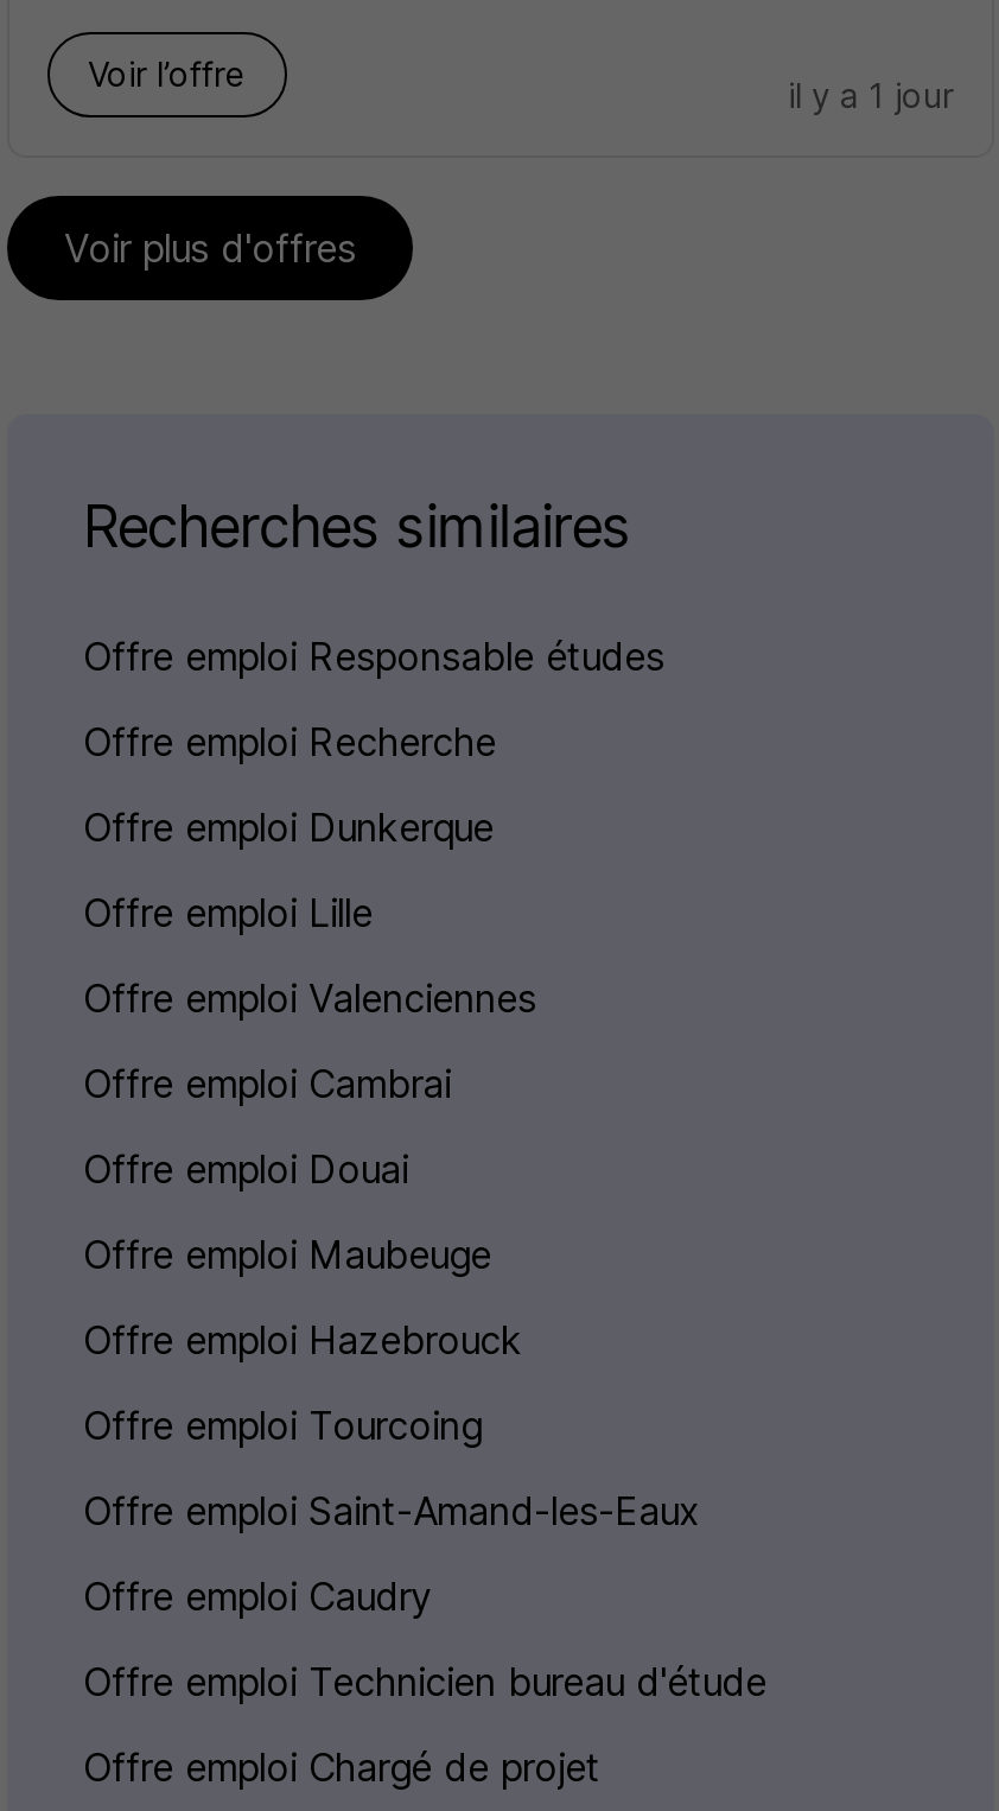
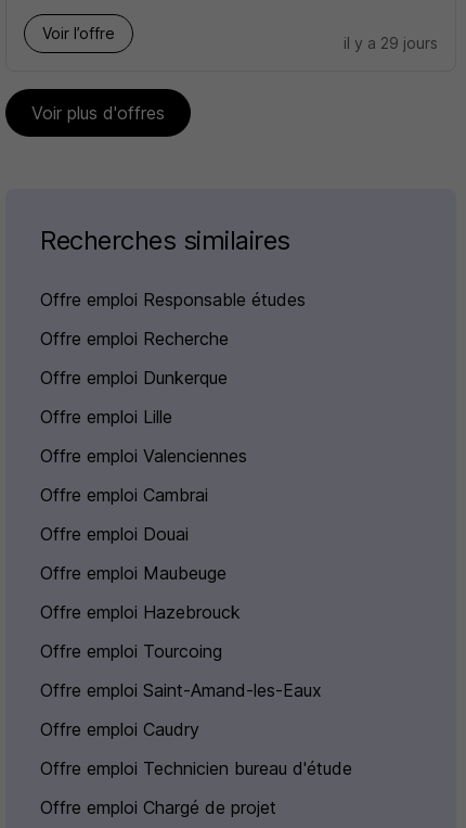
- il y a 1 jour
+ il y a 29 jours
